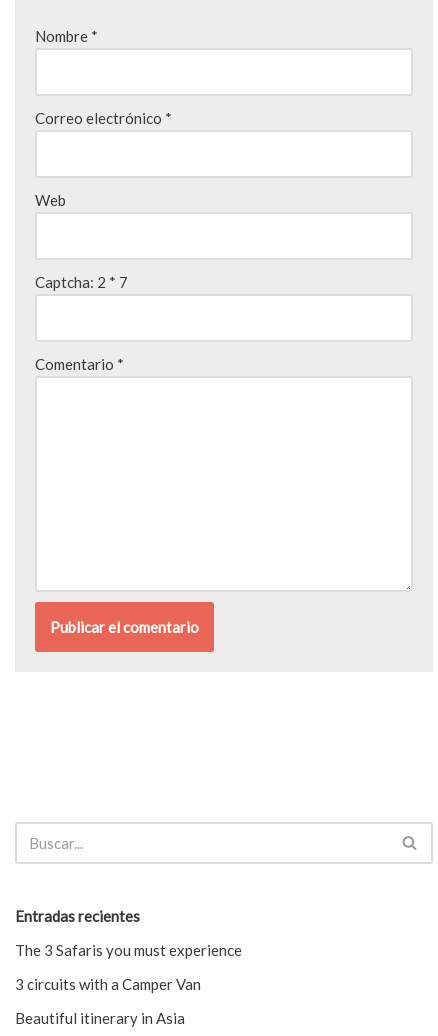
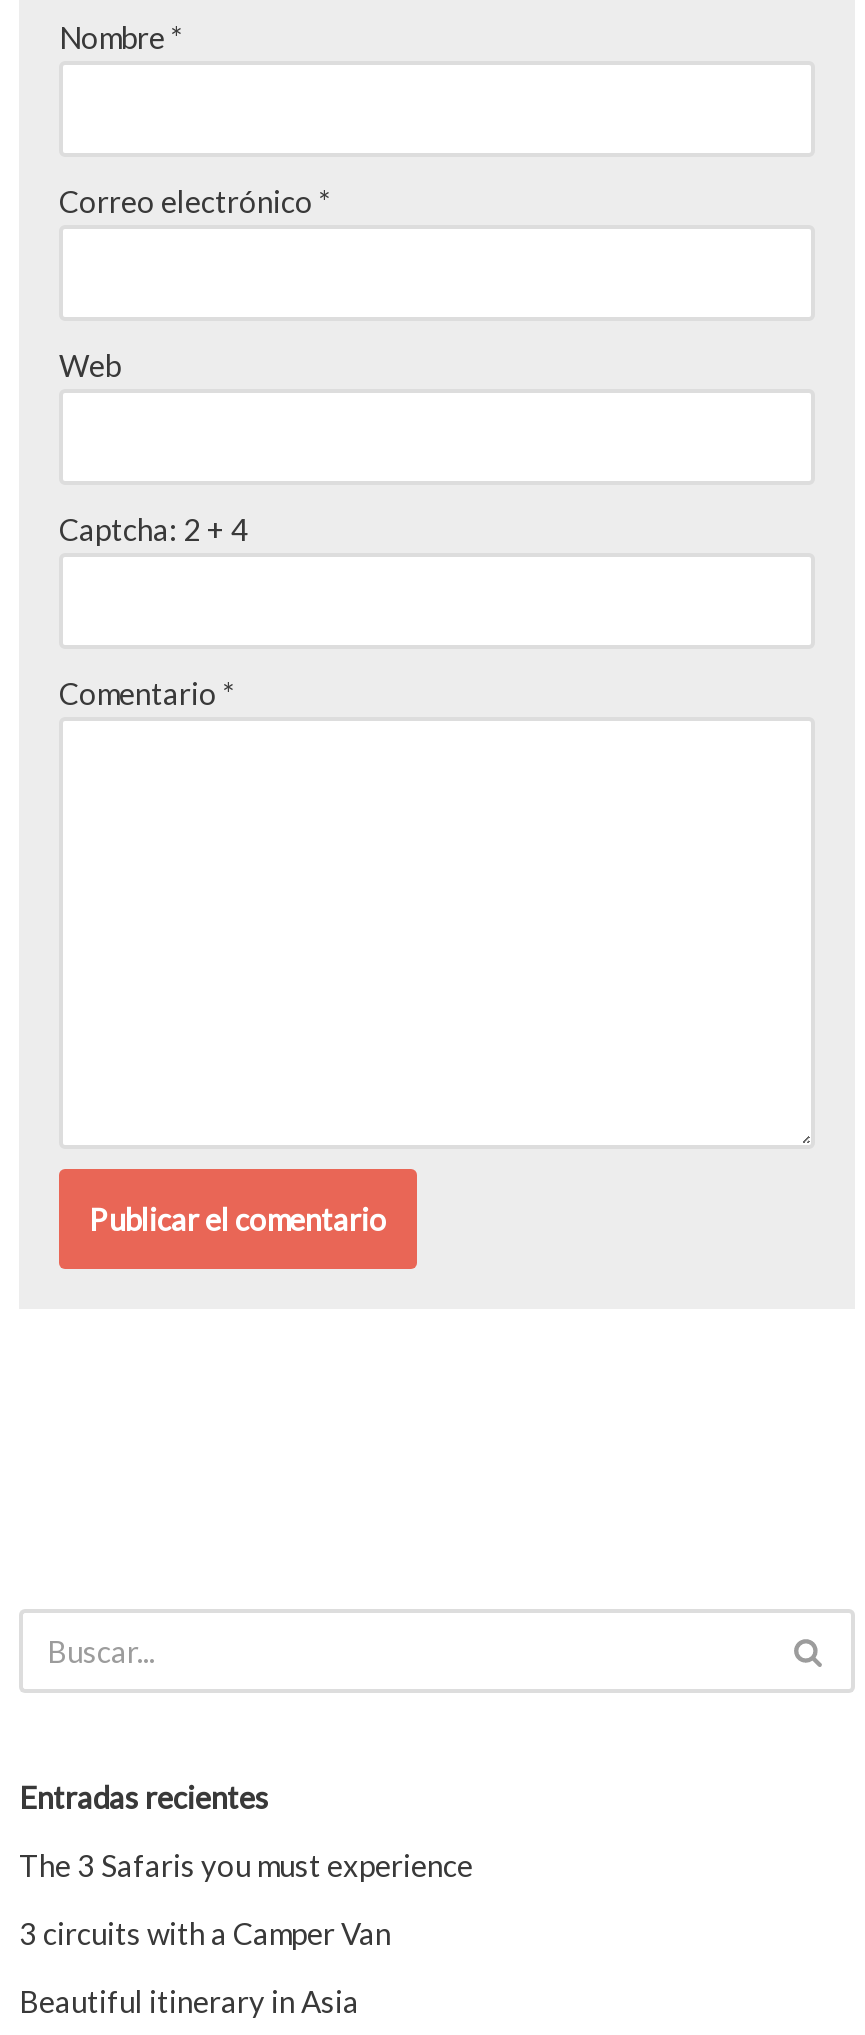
- Captcha: 2 * 7
+ Captcha: 2 + 4
